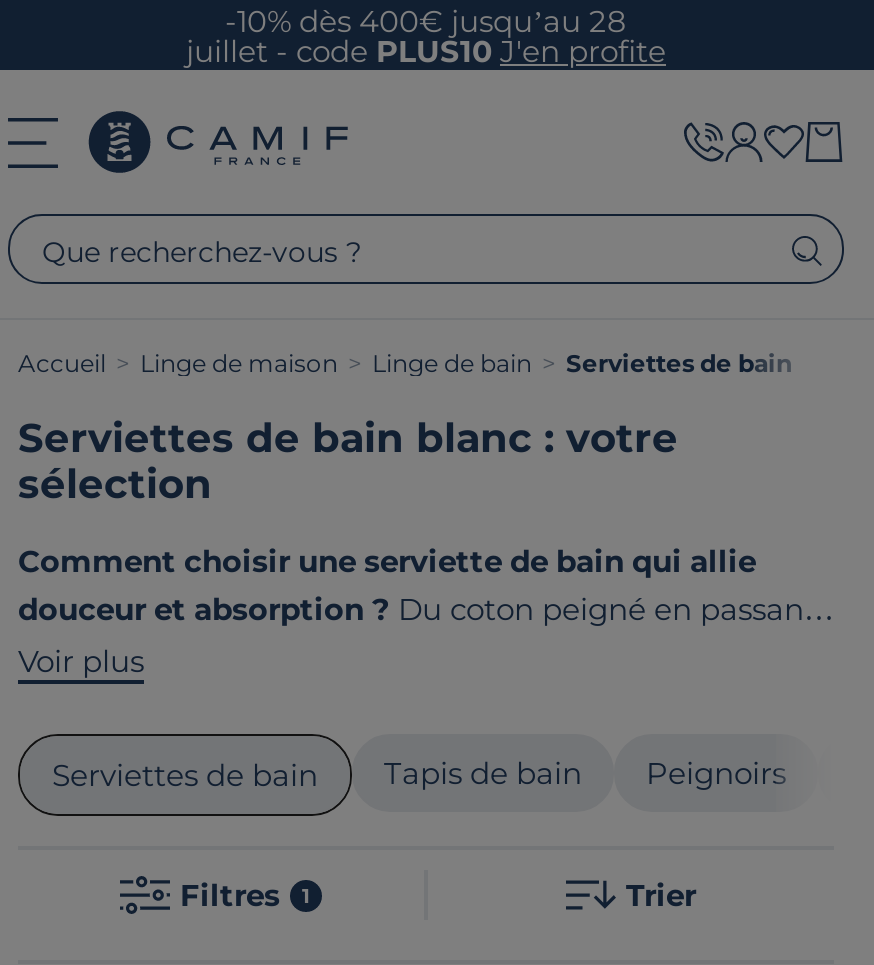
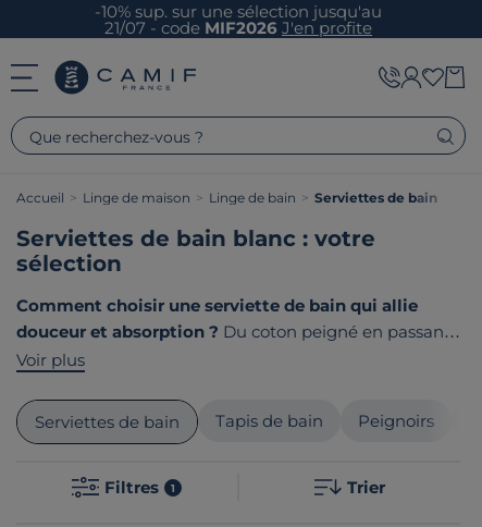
- -10% dès 400€ jusqu’au 28
- juillet - codePLUS10 J'en profite
+ -10% sup. sur une sélection jusqu'au
+ 21/07 - codeMIF2026 J'en profite
